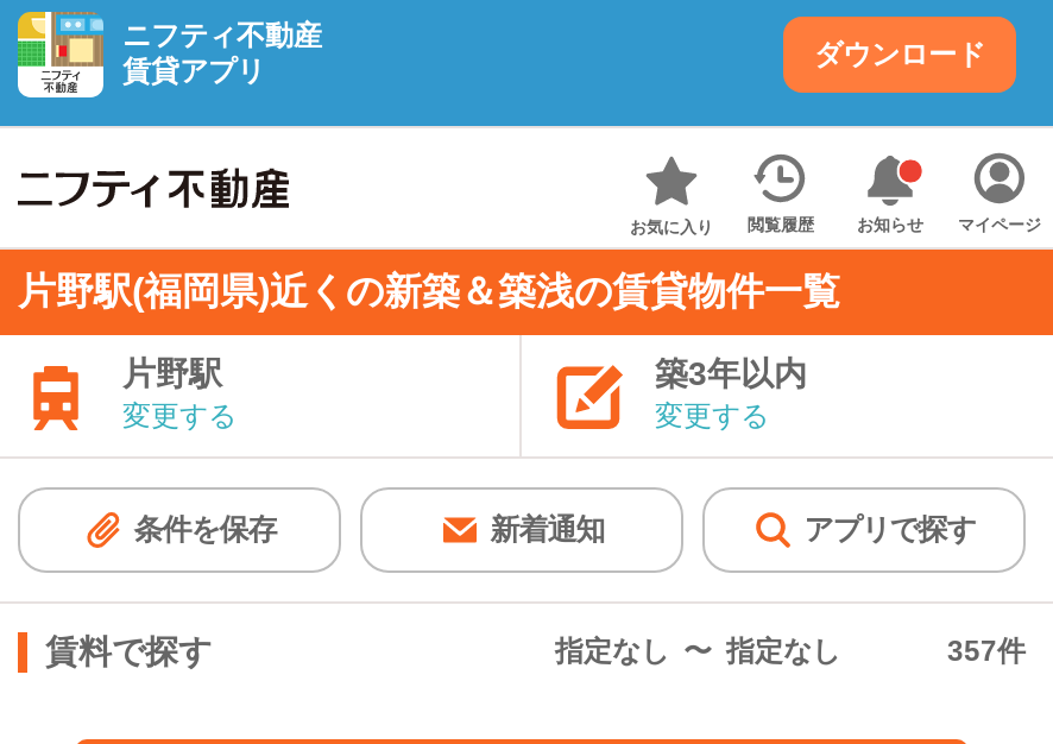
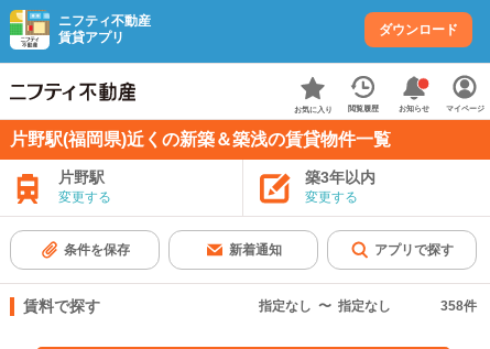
- 357件
+ 358件
